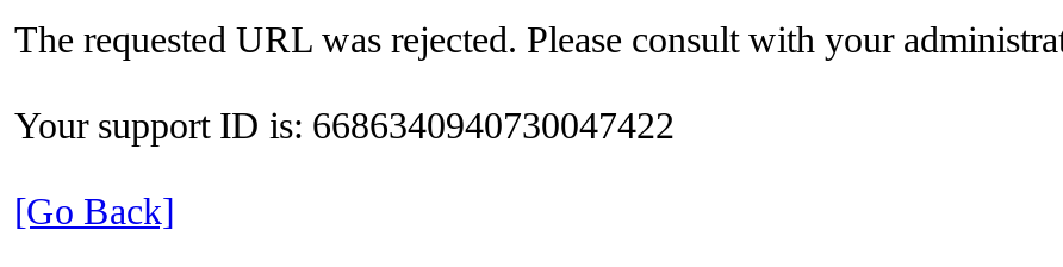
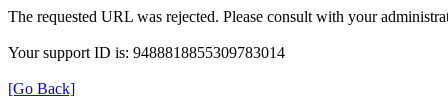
- Your support ID is: 6686340940730047422
+ Your support ID is: 9488818855309783014
